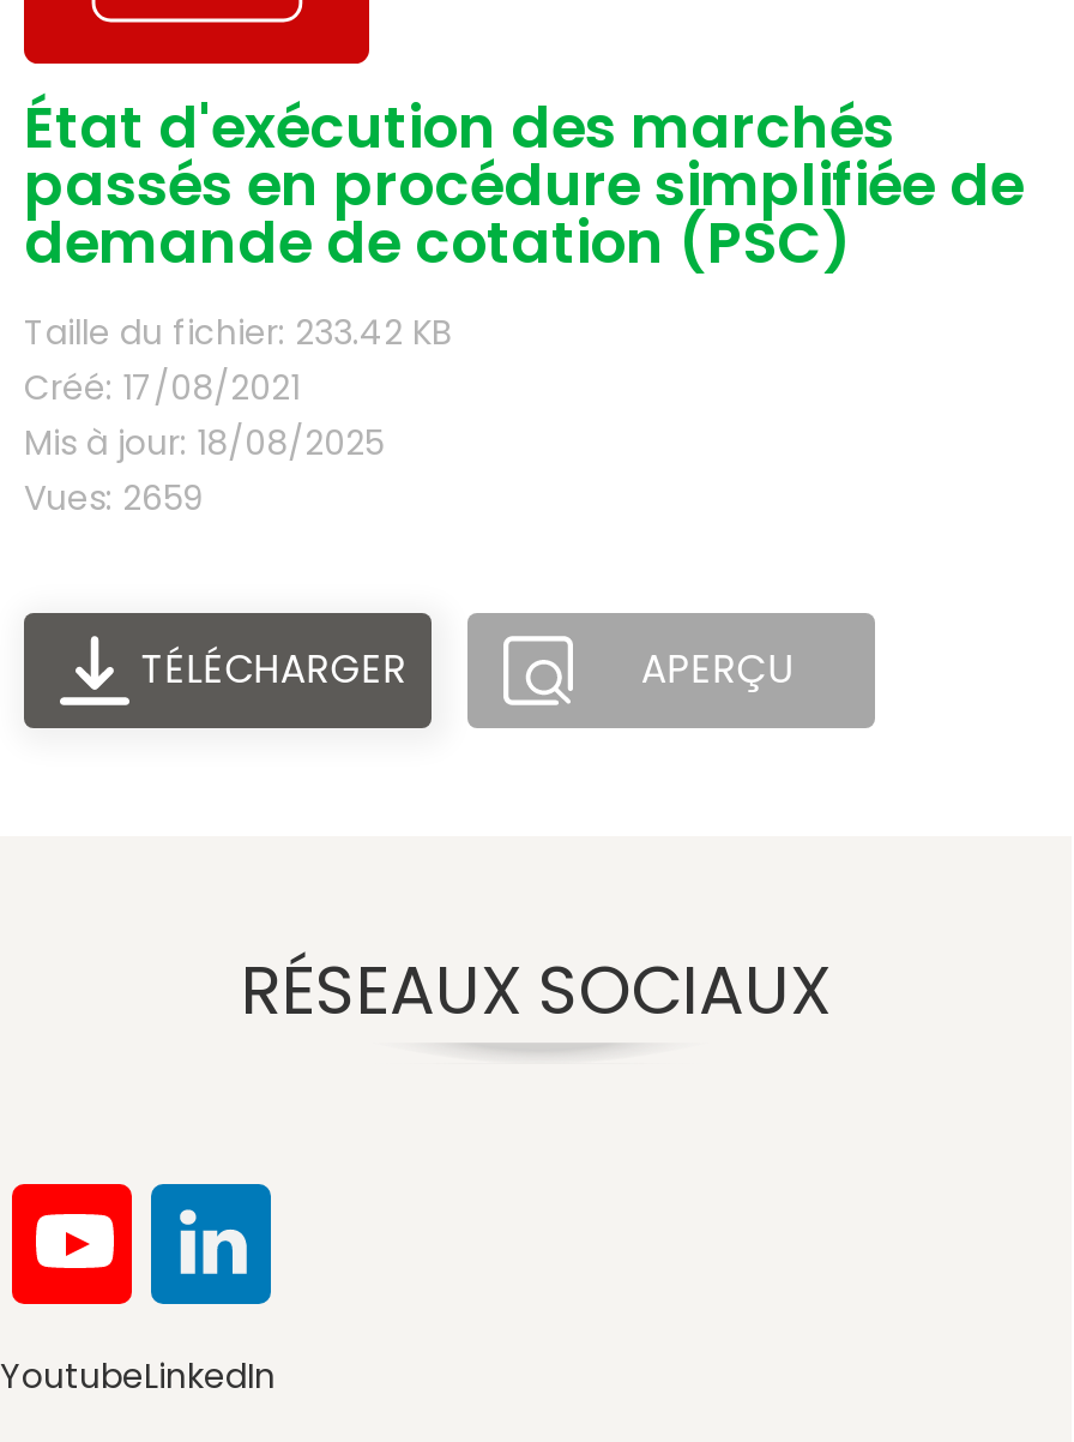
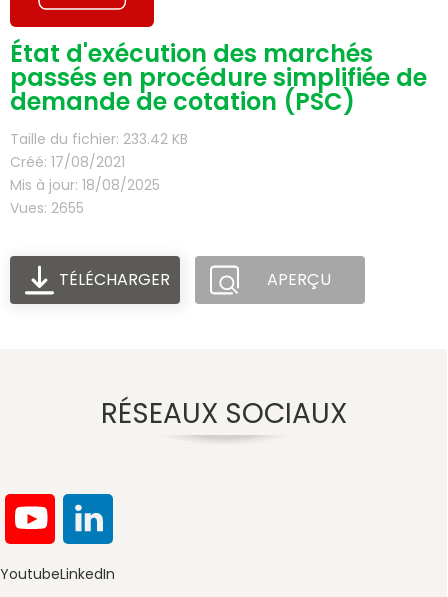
- Vues: 2659
+ Vues: 2655
